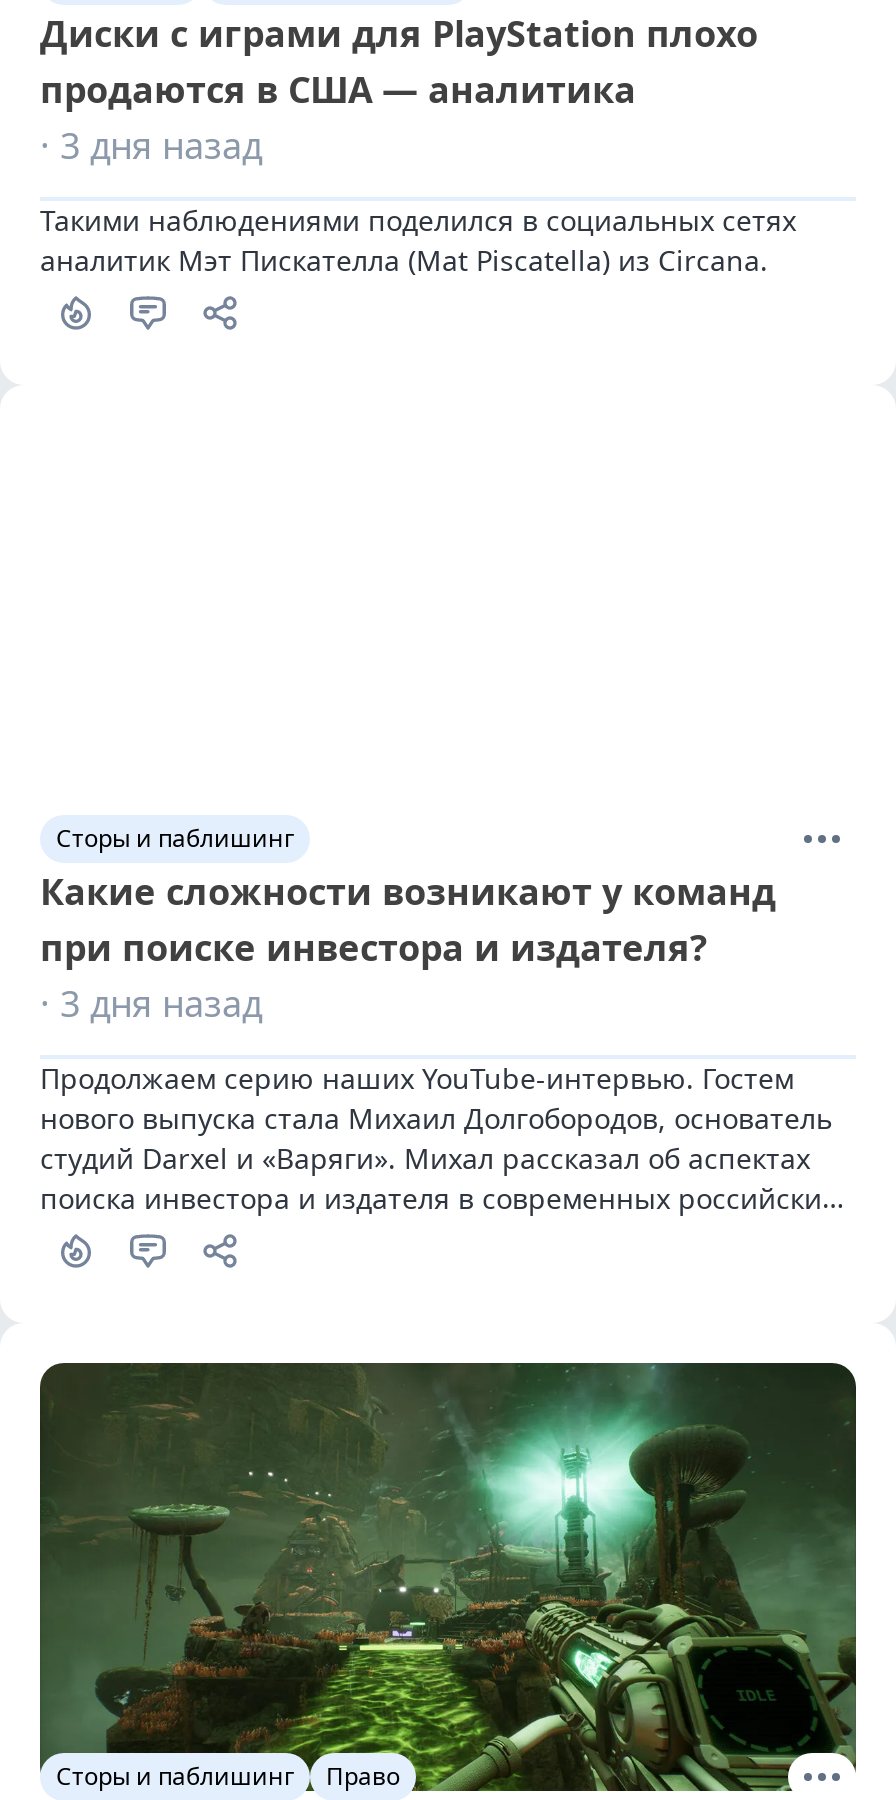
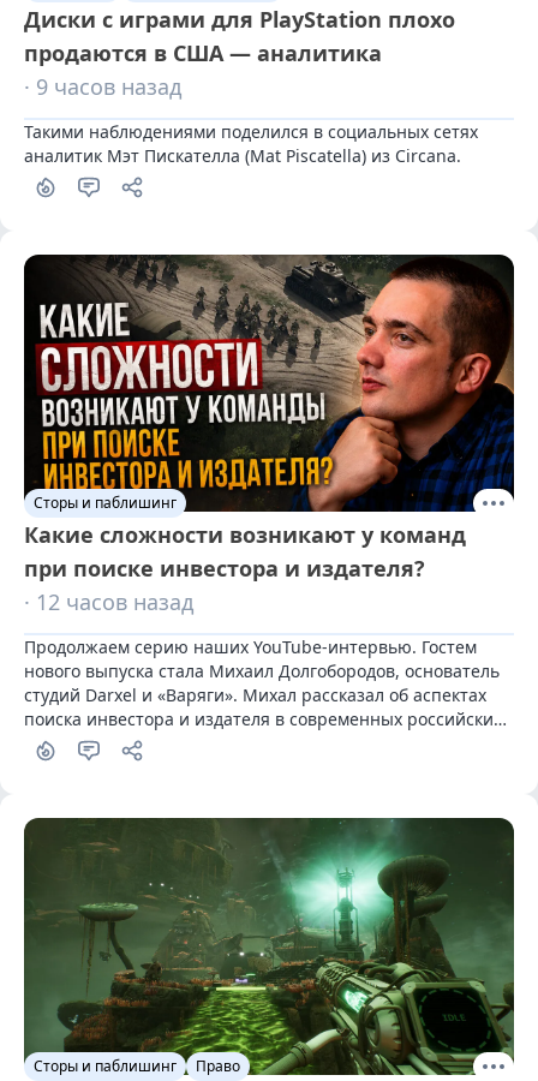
- · 3 дня назад
+ · 9 часов назад

+ [image]

- · 3 дня назад
+ · 12 часов назад
